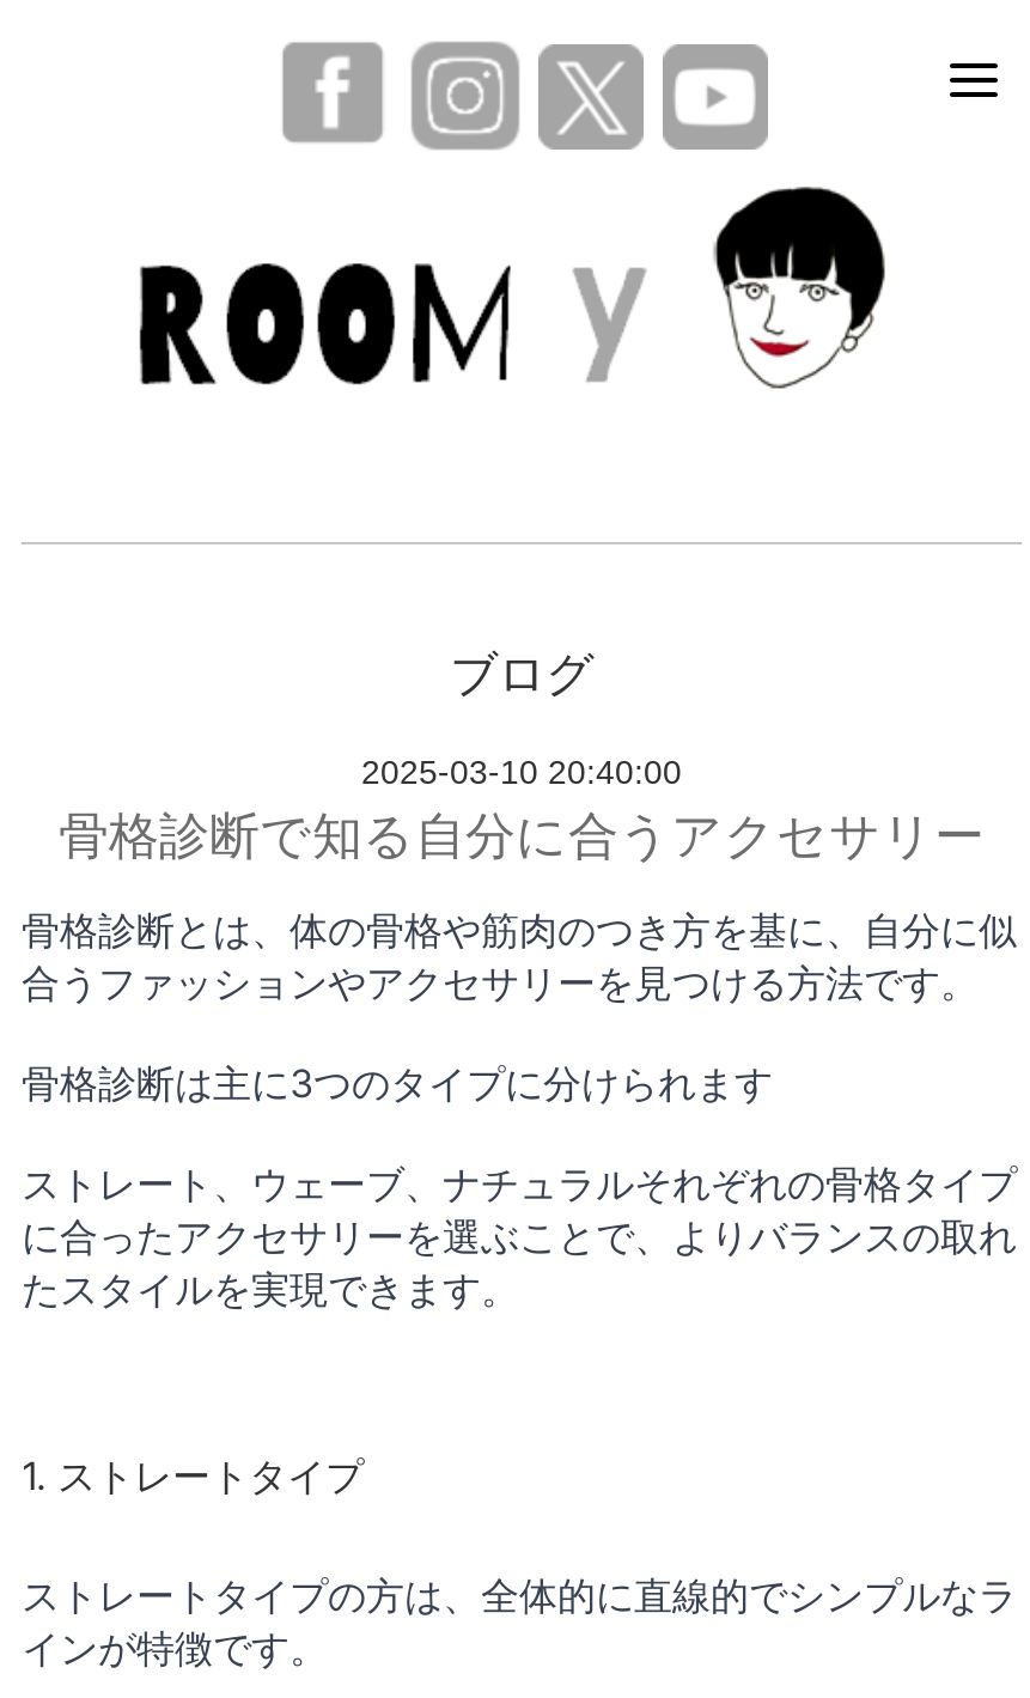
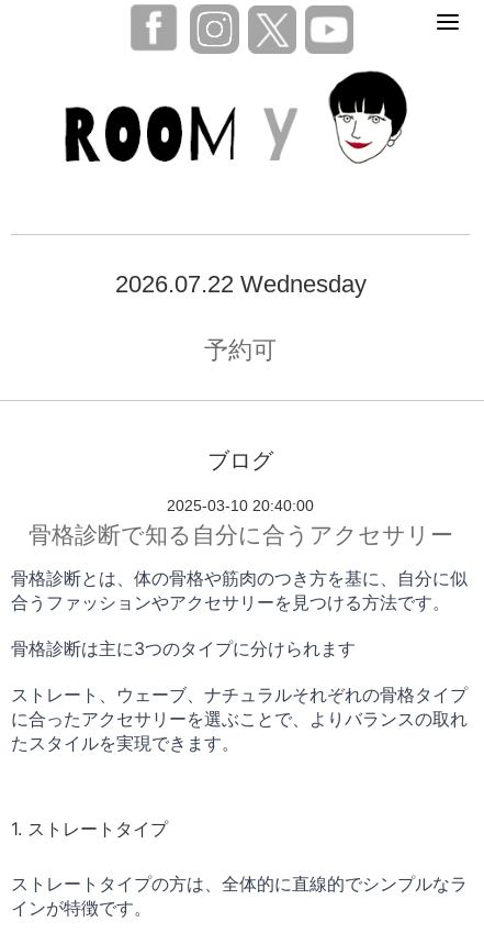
+ 2026.07.22 Wednesday
+ 予約可
